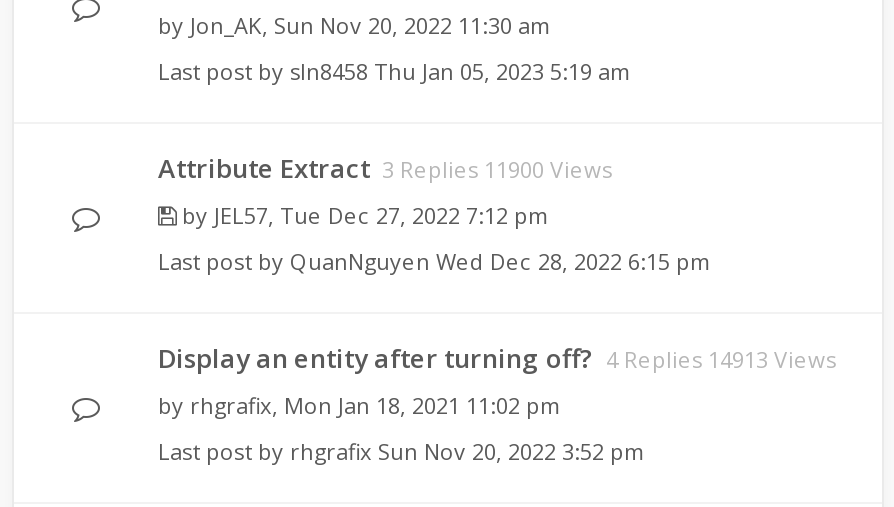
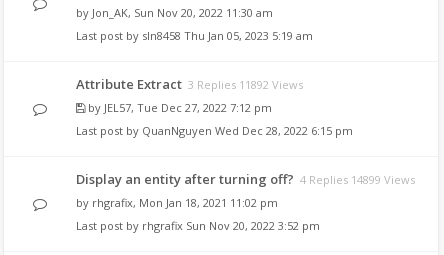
- Attribute Extract 3 Replies 11900 Views
+ Attribute Extract 3 Replies 11892 Views

- Display an entity after turning off? 4 Replies 14913 Views
+ Display an entity after turning off? 4 Replies 14899 Views
